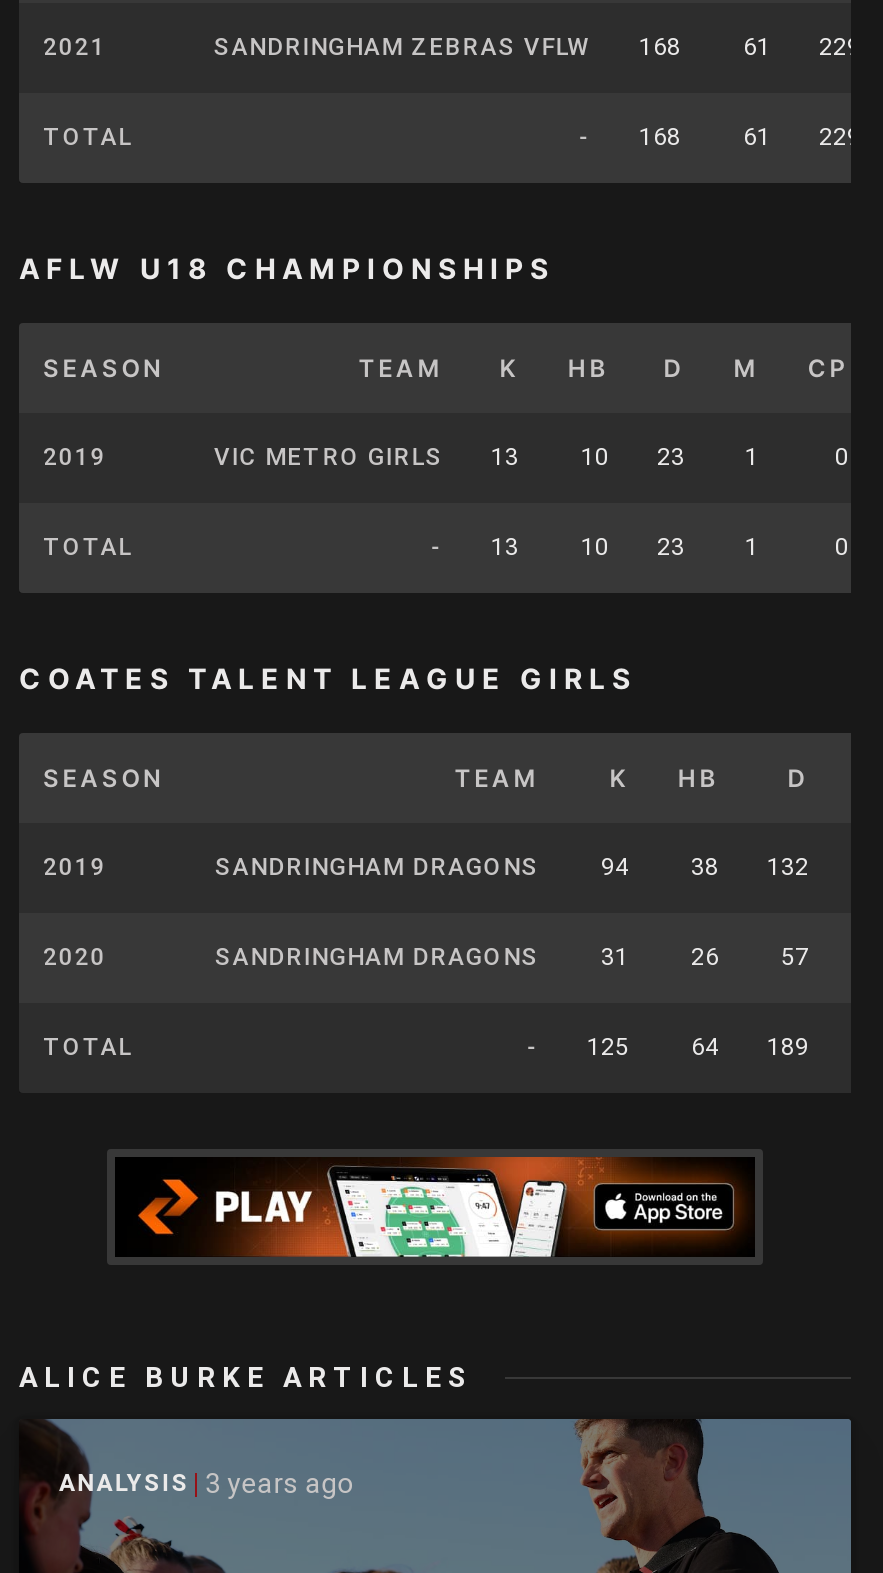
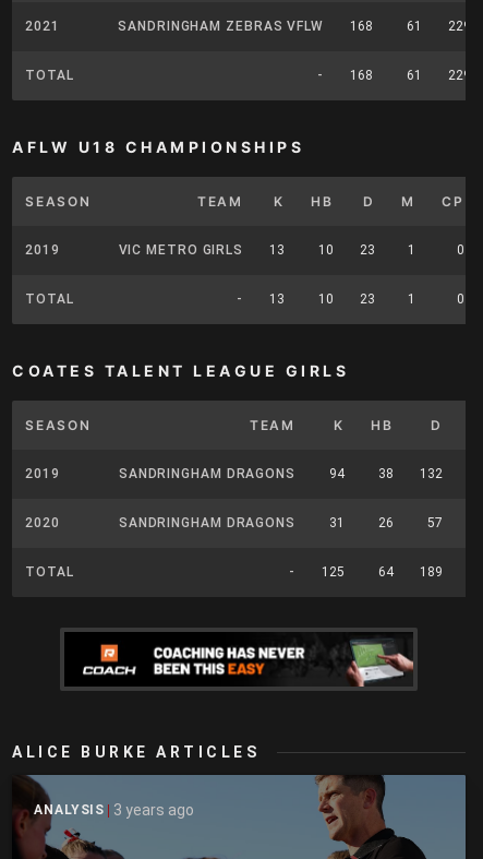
- [image]
+ [image]
